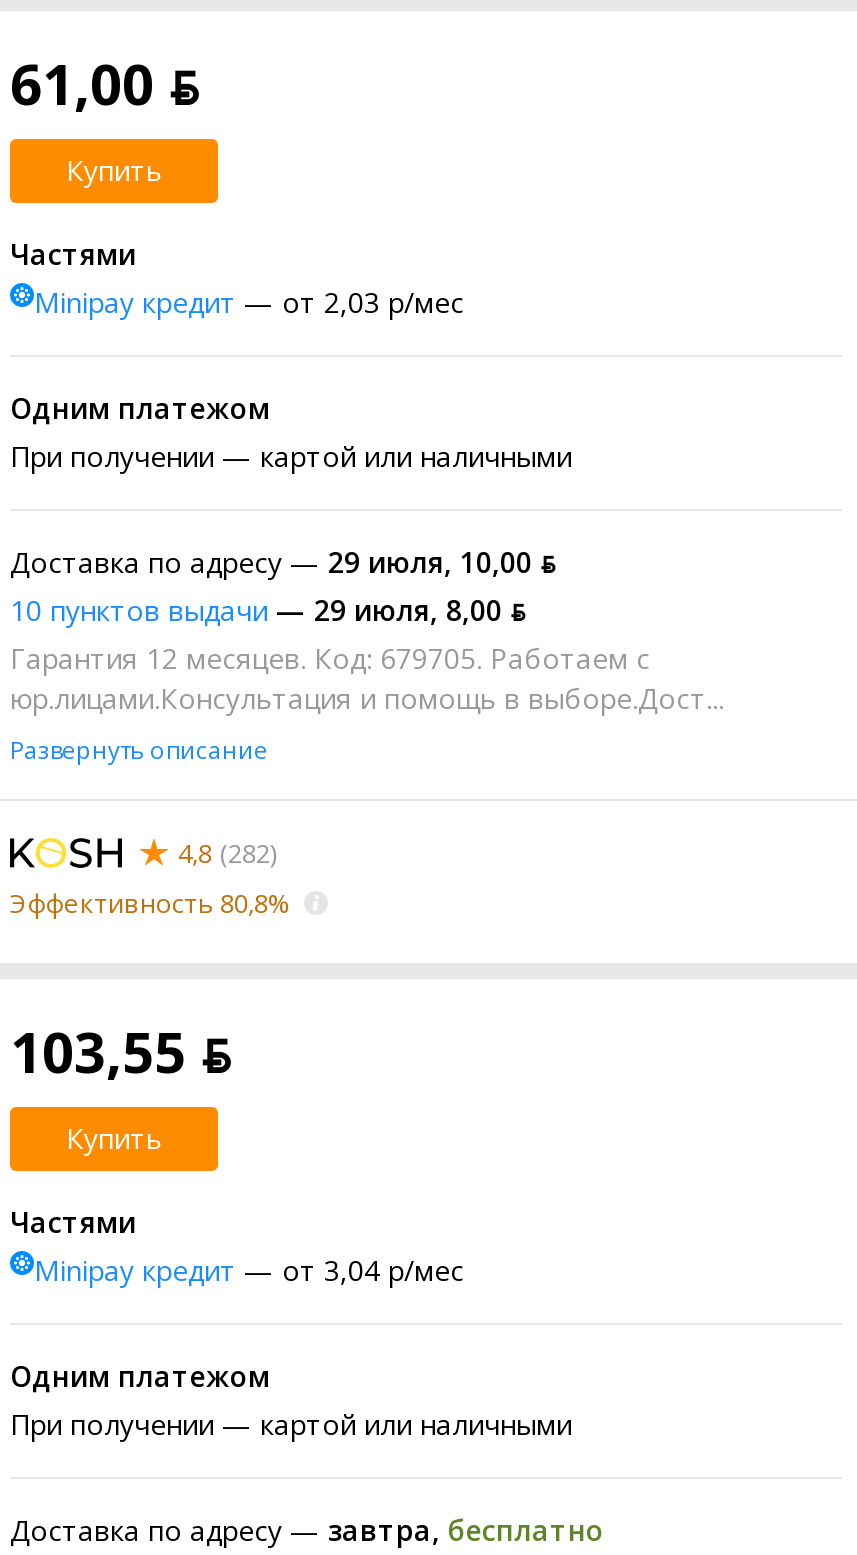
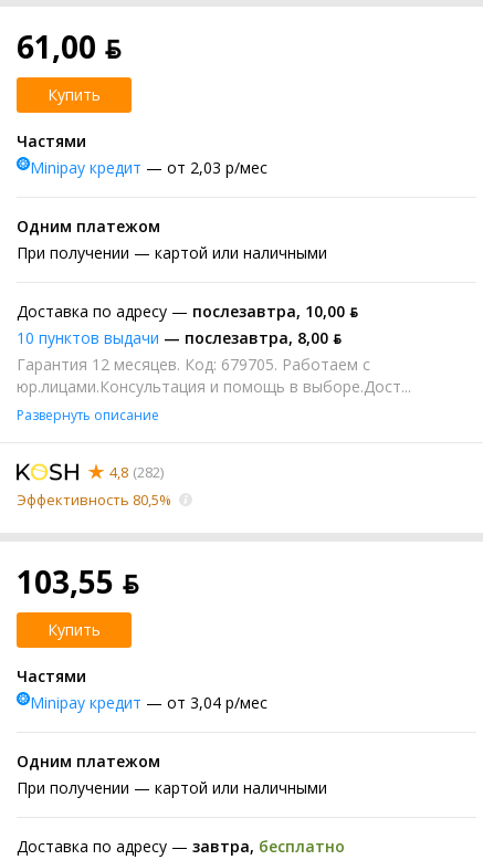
- Доставка по адресу — 29 июля, 10,00 ƃ
- 10 пунктов выдачи — 29 июля, 8,00 ƃ
+ Доставка по адресу — послезавтра, 10,00 ƃ
+ 10 пунктов выдачи — послезавтра, 8,00 ƃ

- Эффективность 80,8%
+ Эффективность 80,5%
